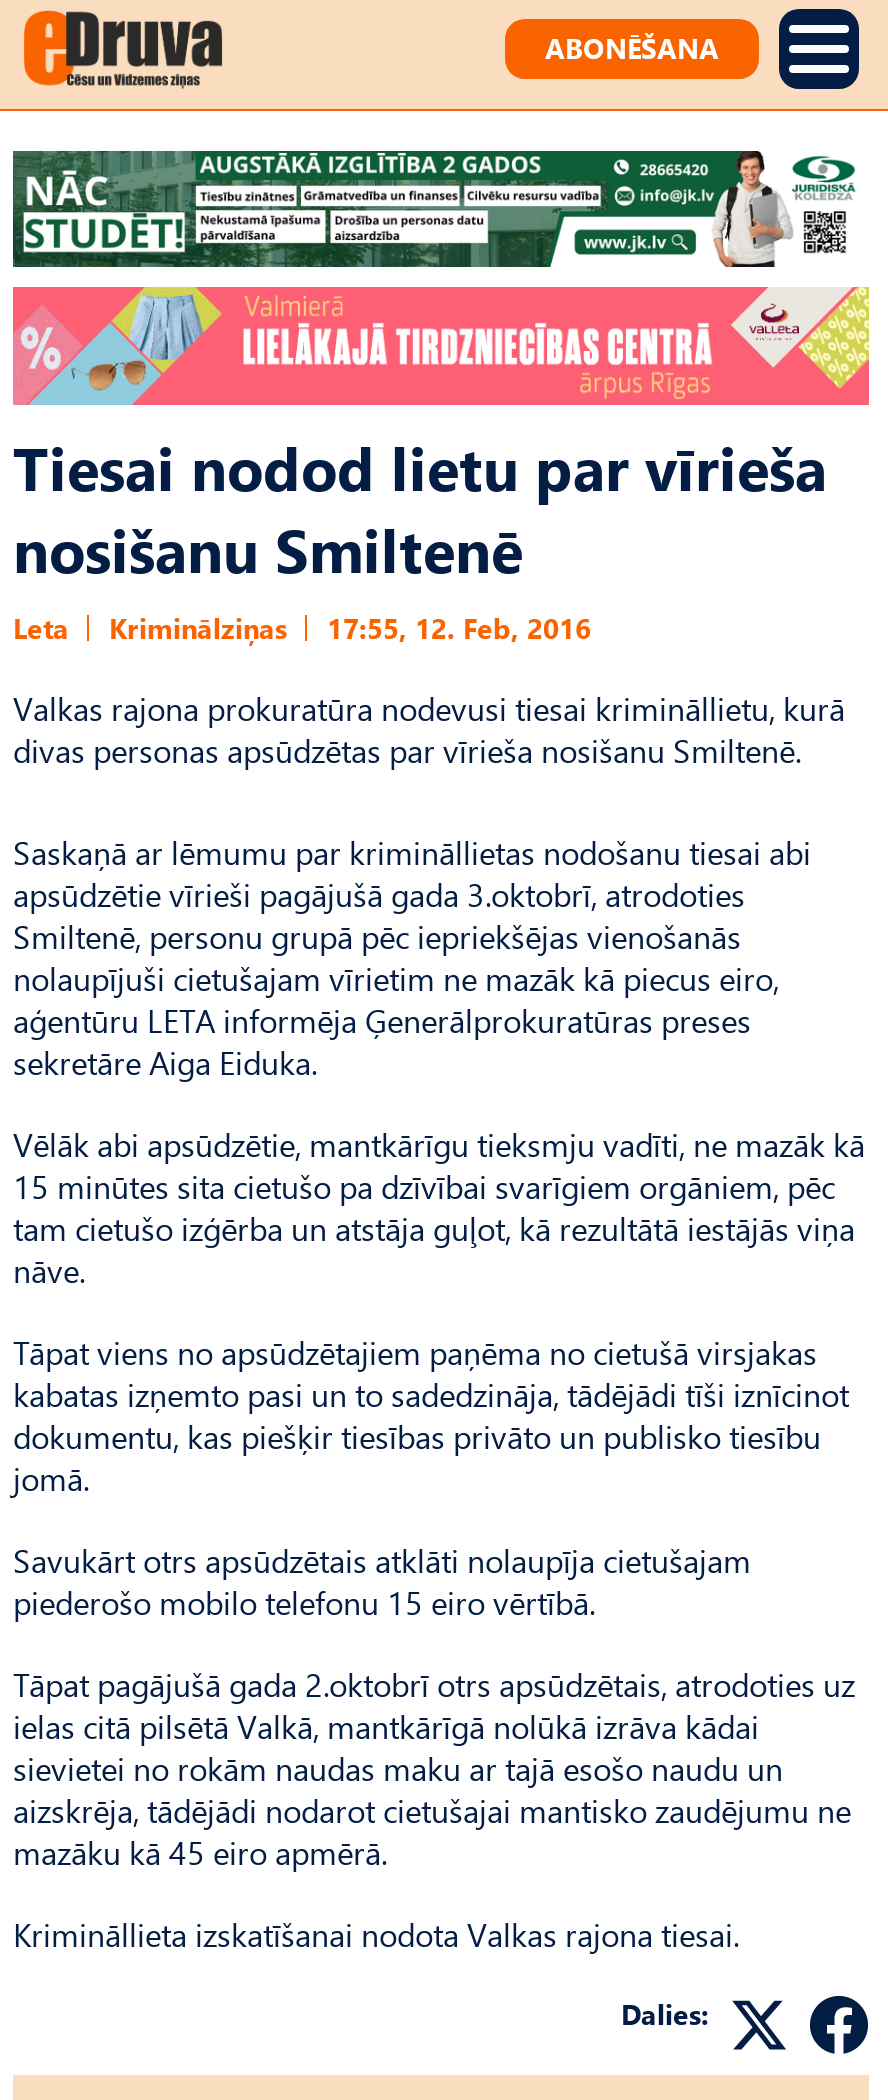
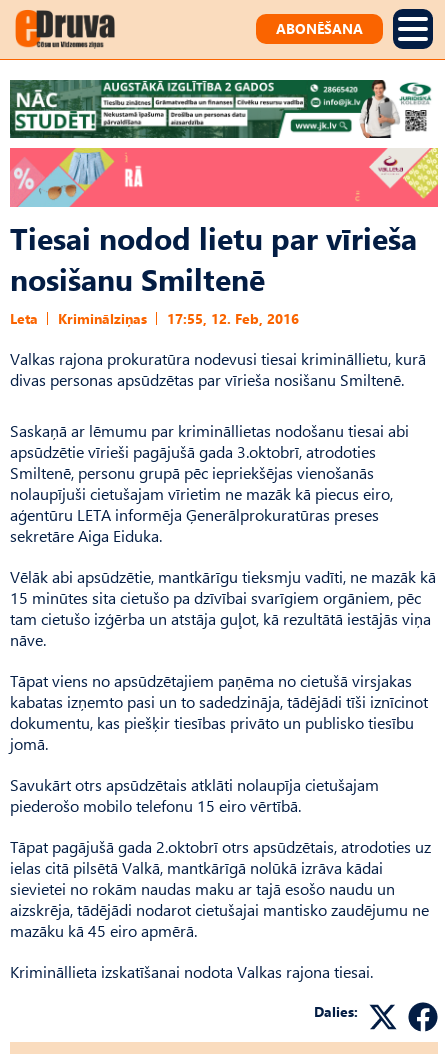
- [image]
